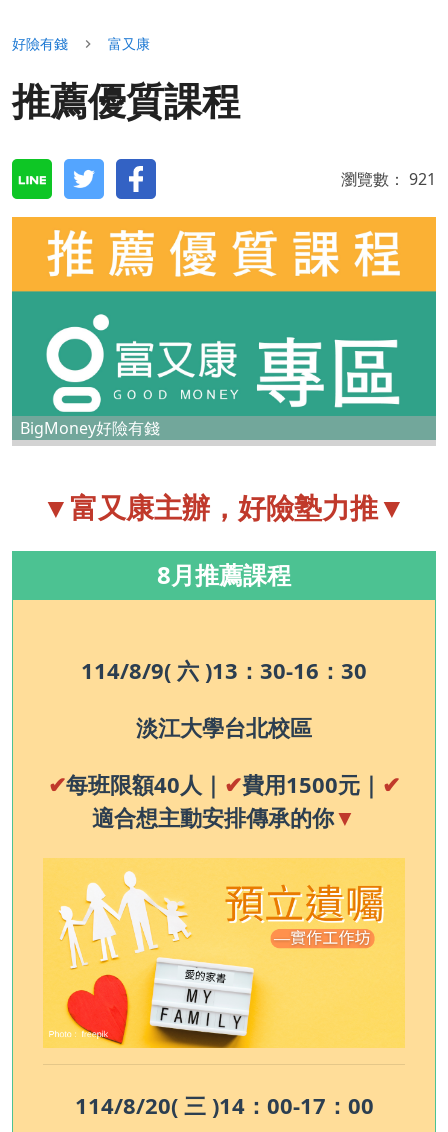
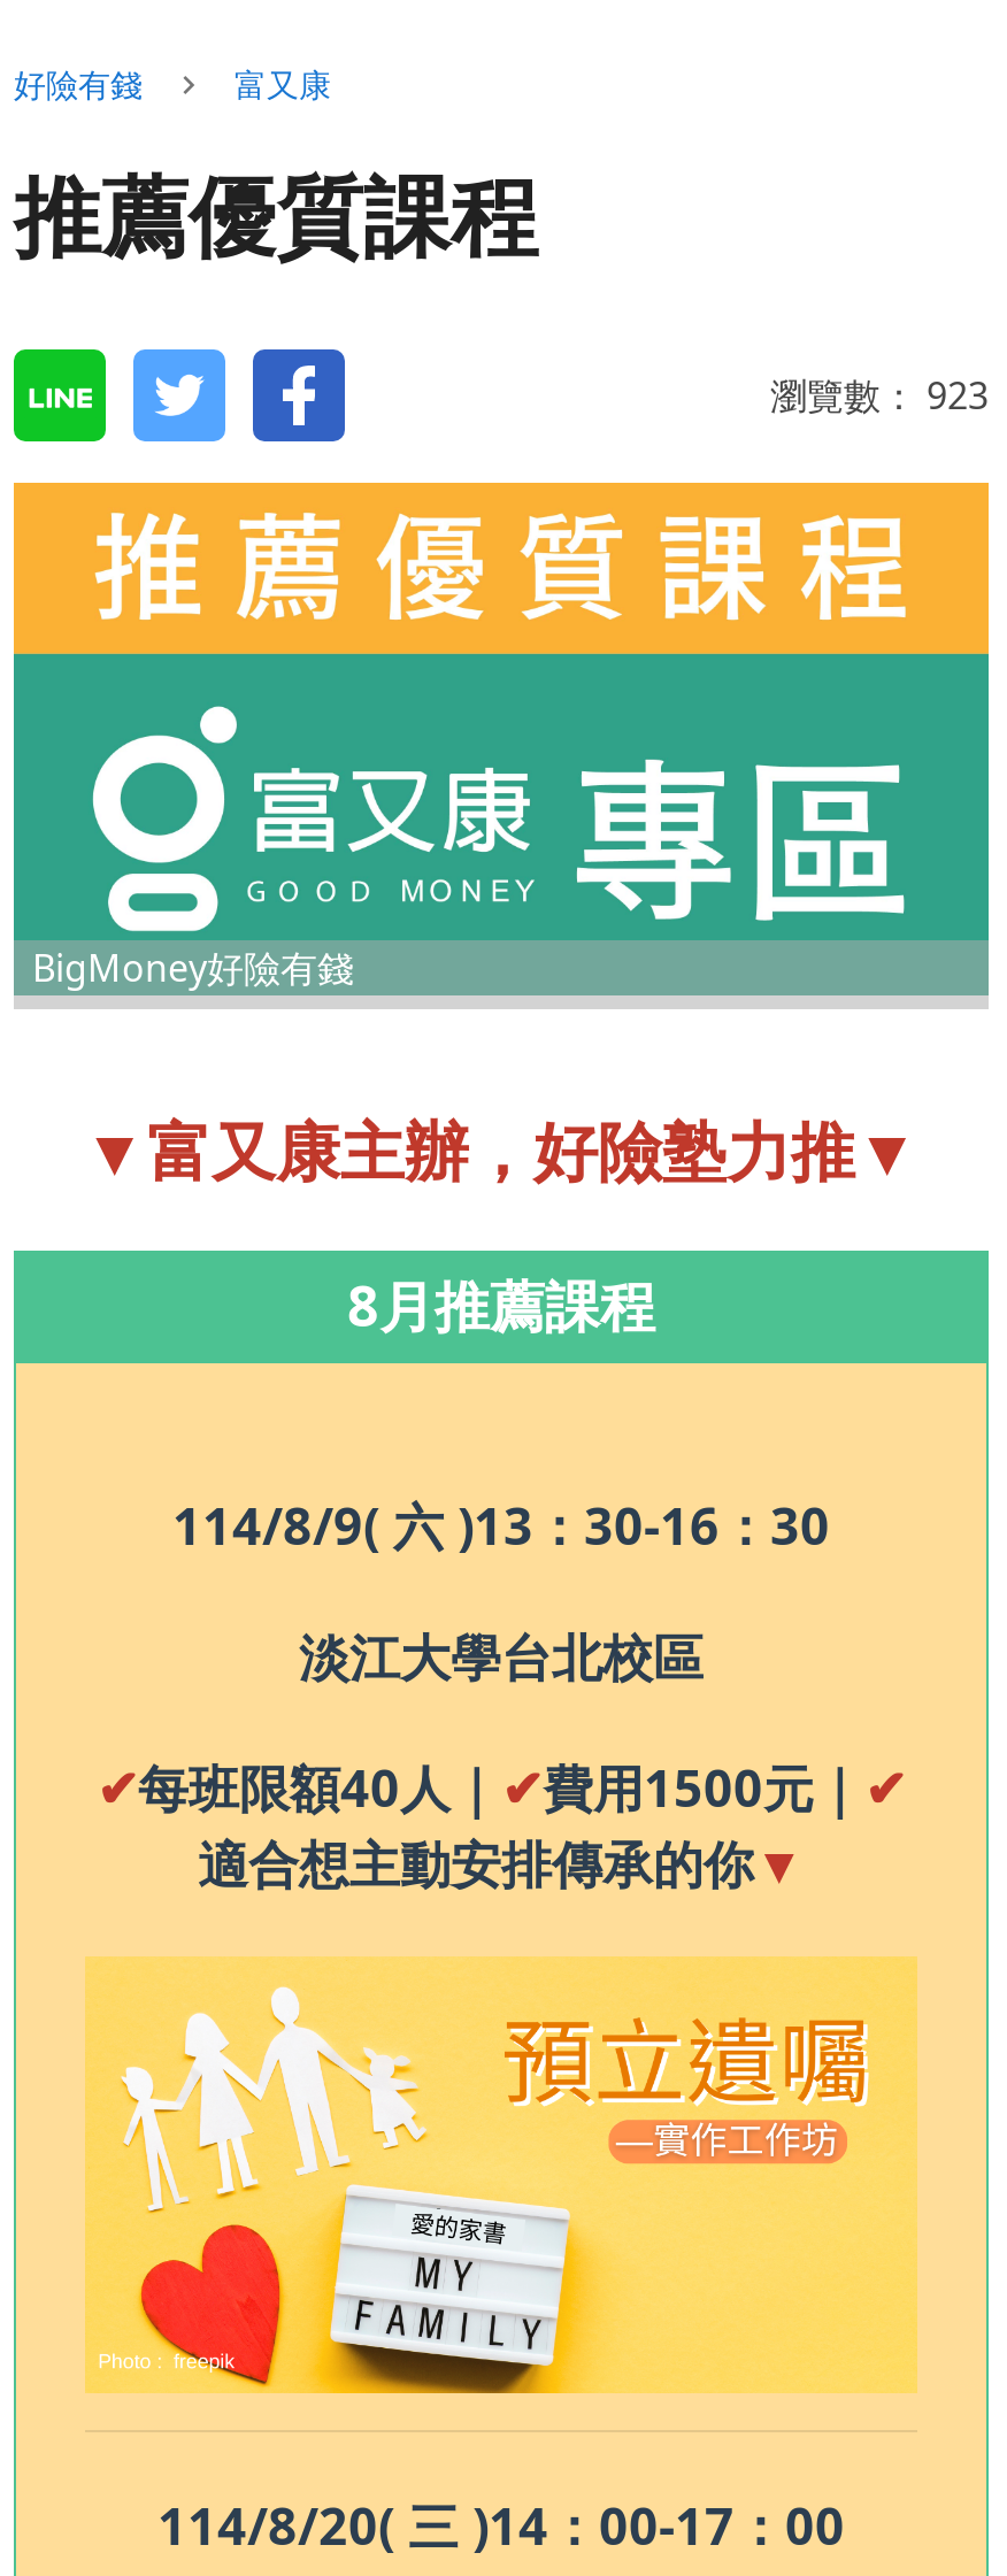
- 瀏覽數： 921
+ 瀏覽數： 923
